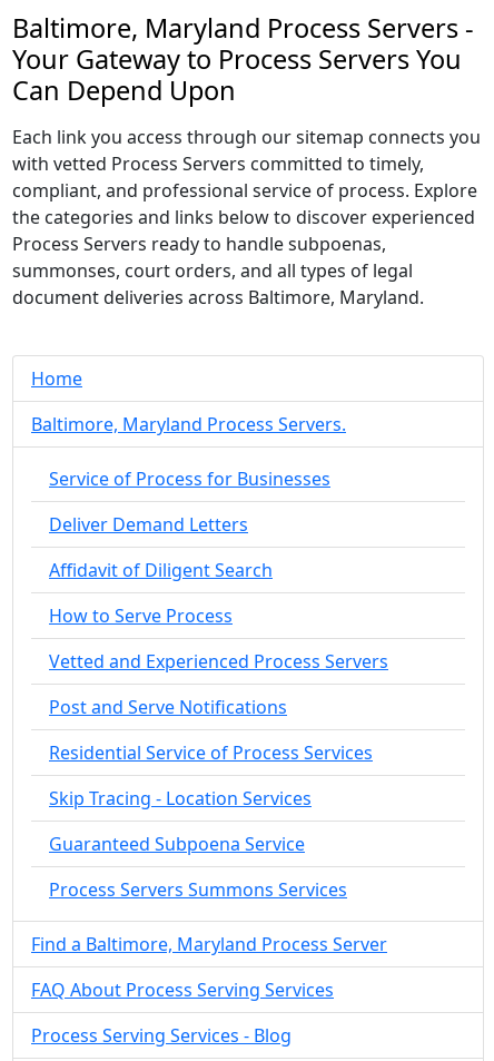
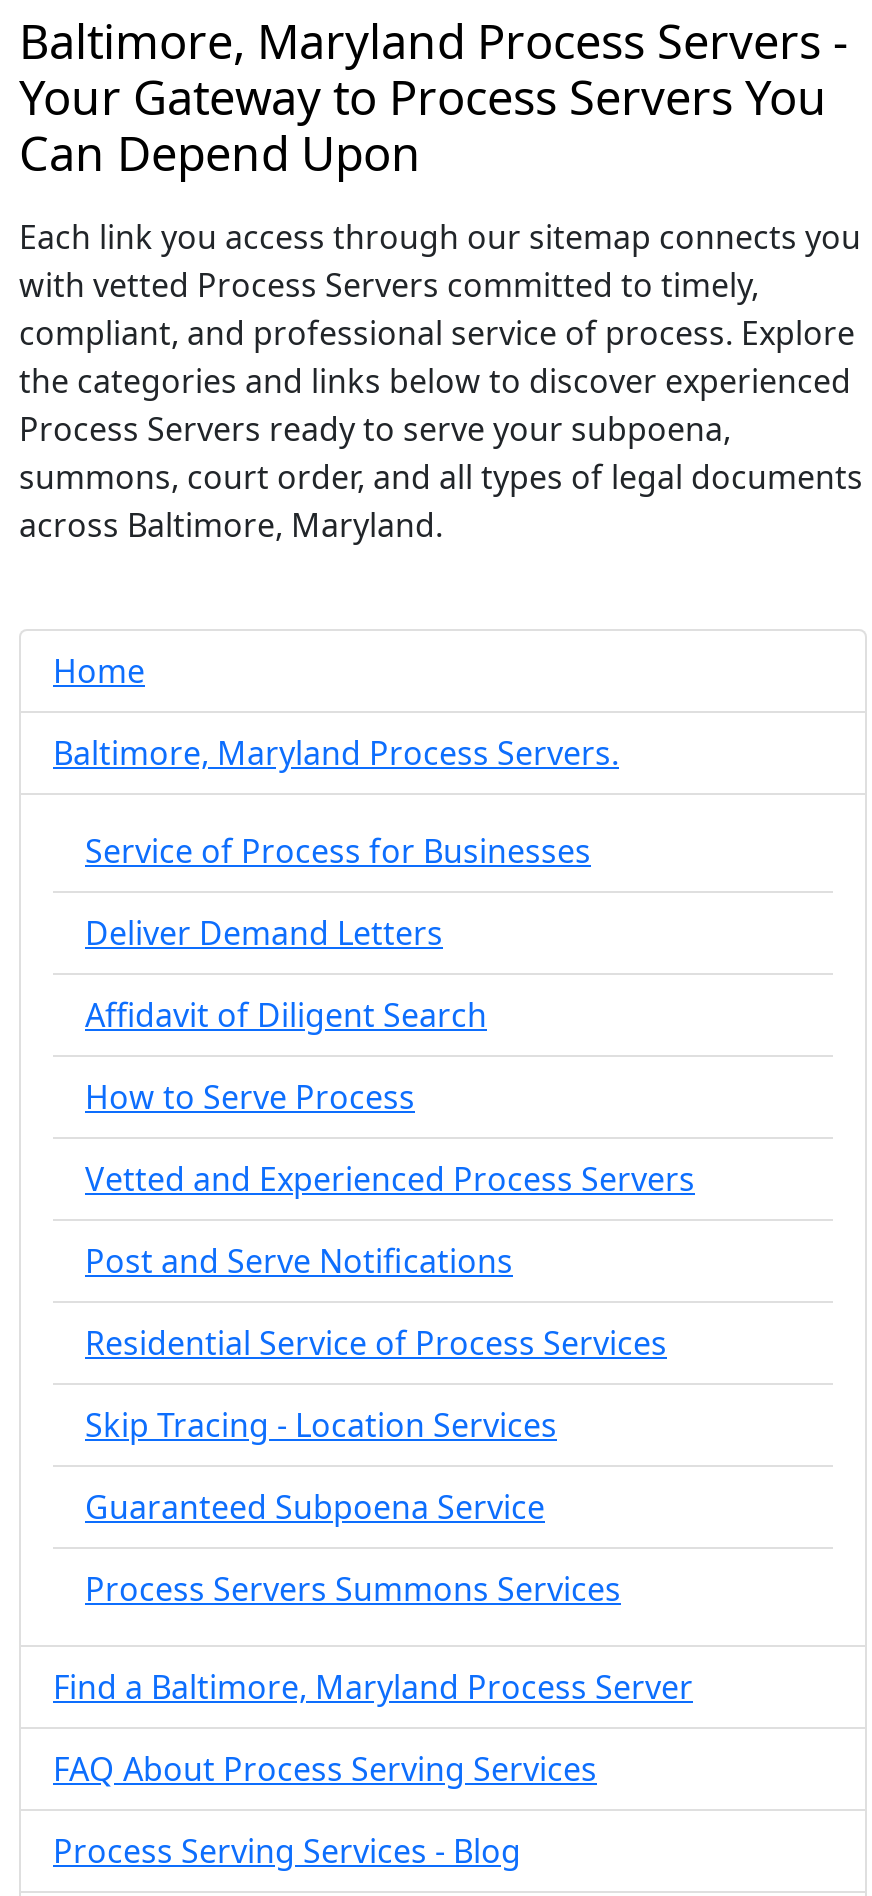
- Process Servers ready to handle subpoenas,
- summonses, court orders, and all types of legal
- document deliveries across Baltimore, Maryland.
+ Process Servers ready to serve your subpoena,
+ summons, court order, and all types of legal documents
+ across Baltimore, Maryland.
